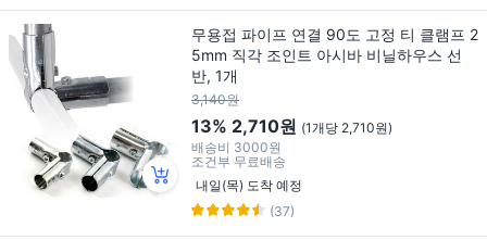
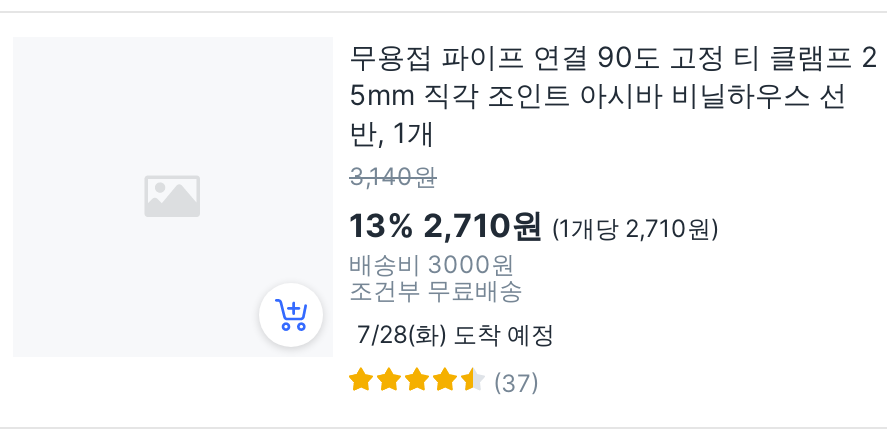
- [image]

- 내일(목) 도착 예정
+ 7/28(화) 도착 예정
